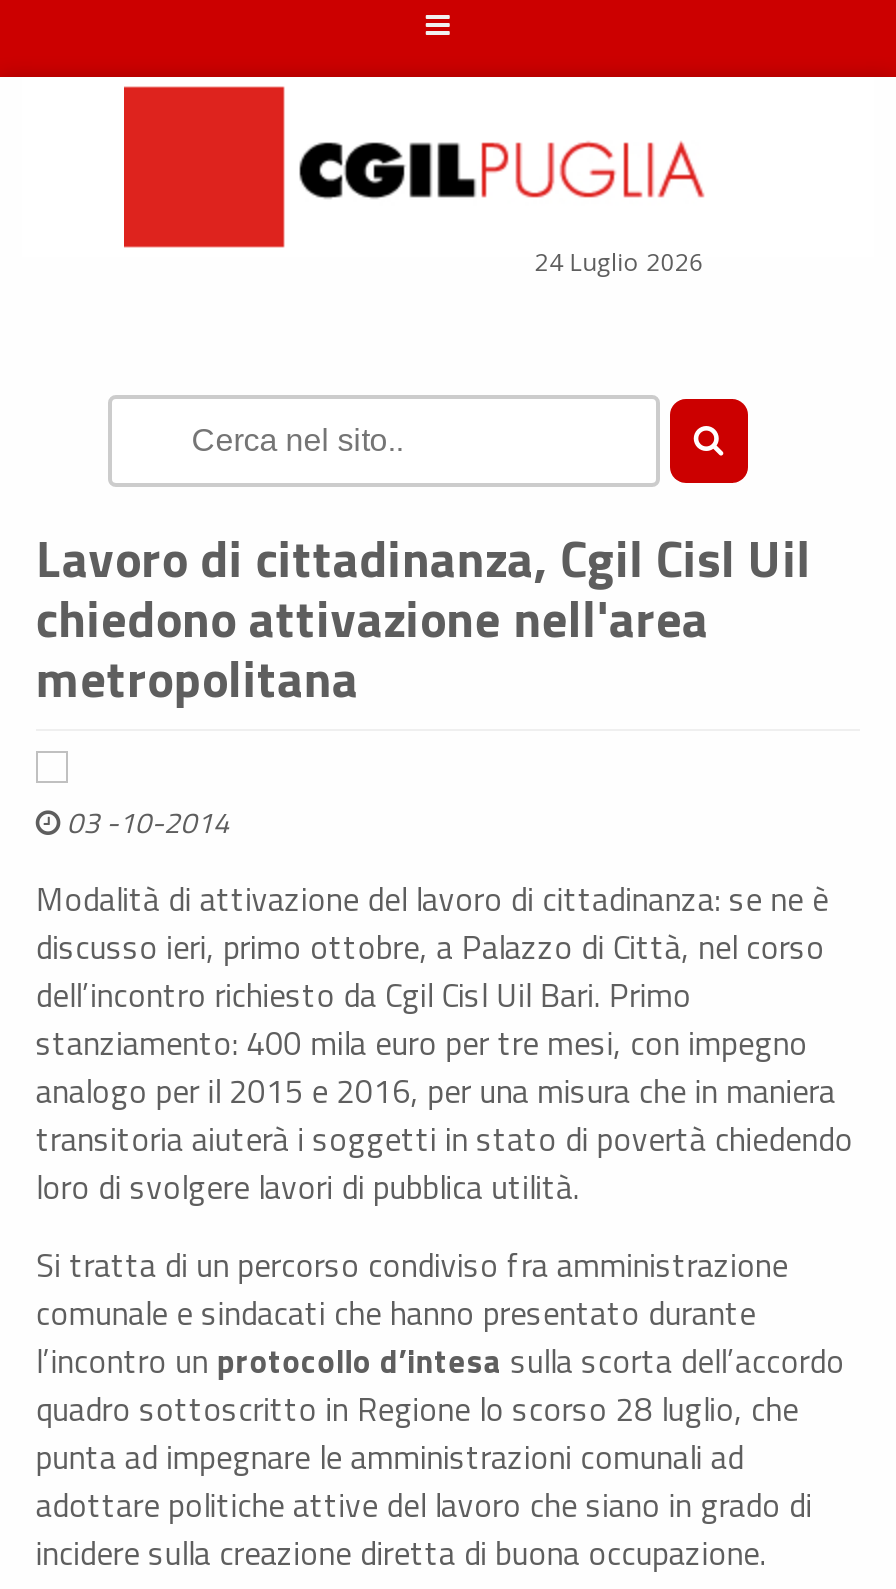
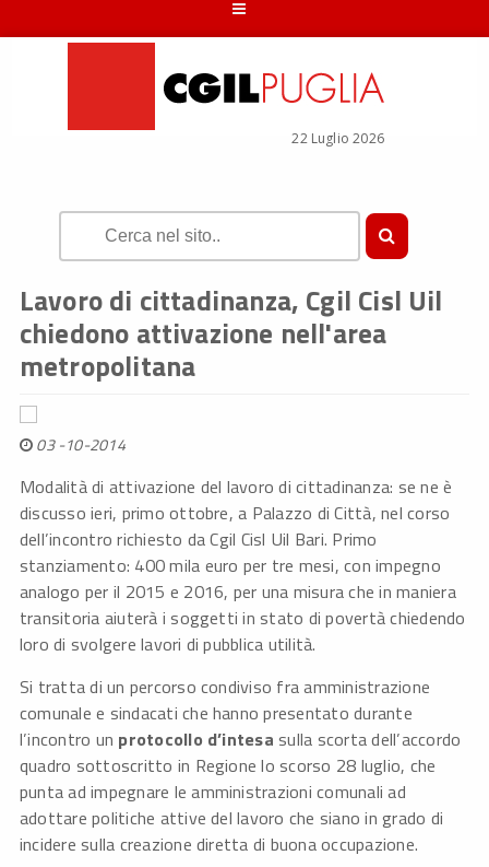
- 24 Luglio 2026
+ 22 Luglio 2026
